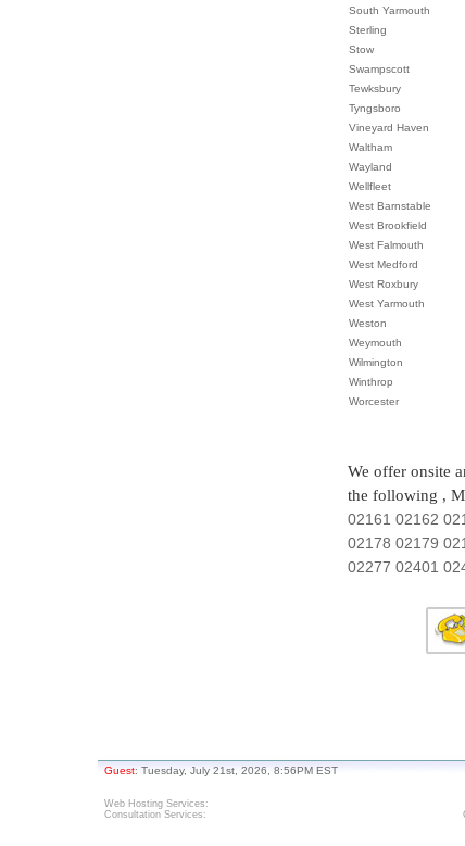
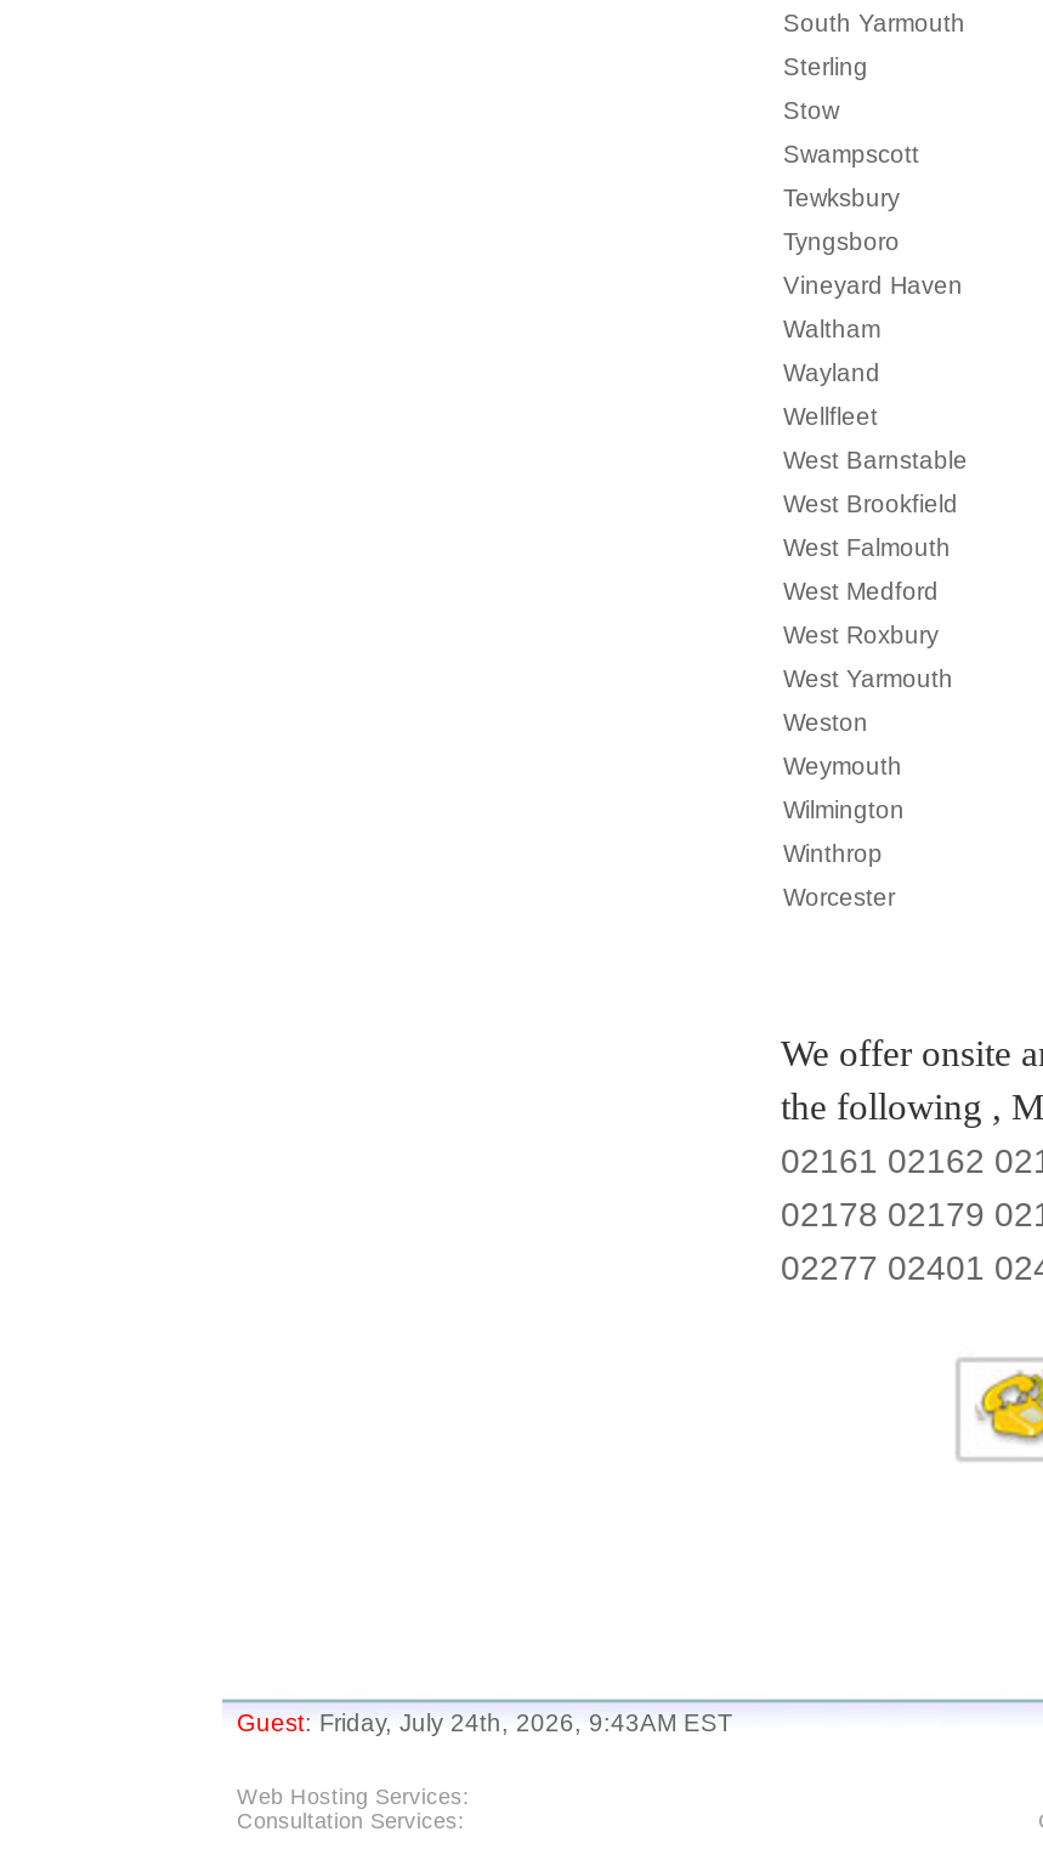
- Guest: Tuesday, July 21st, 2026, 8:56PM EST
+ Guest: Friday, July 24th, 2026, 9:43AM EST
